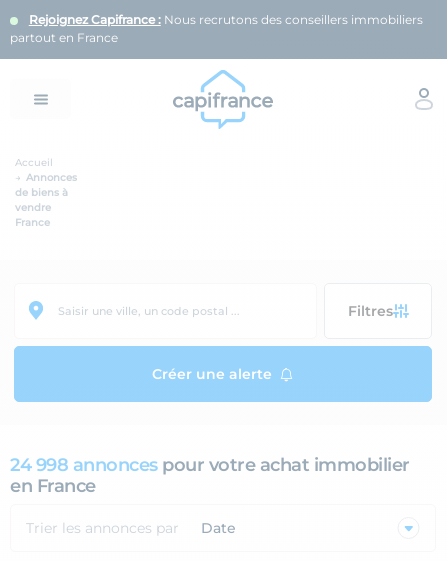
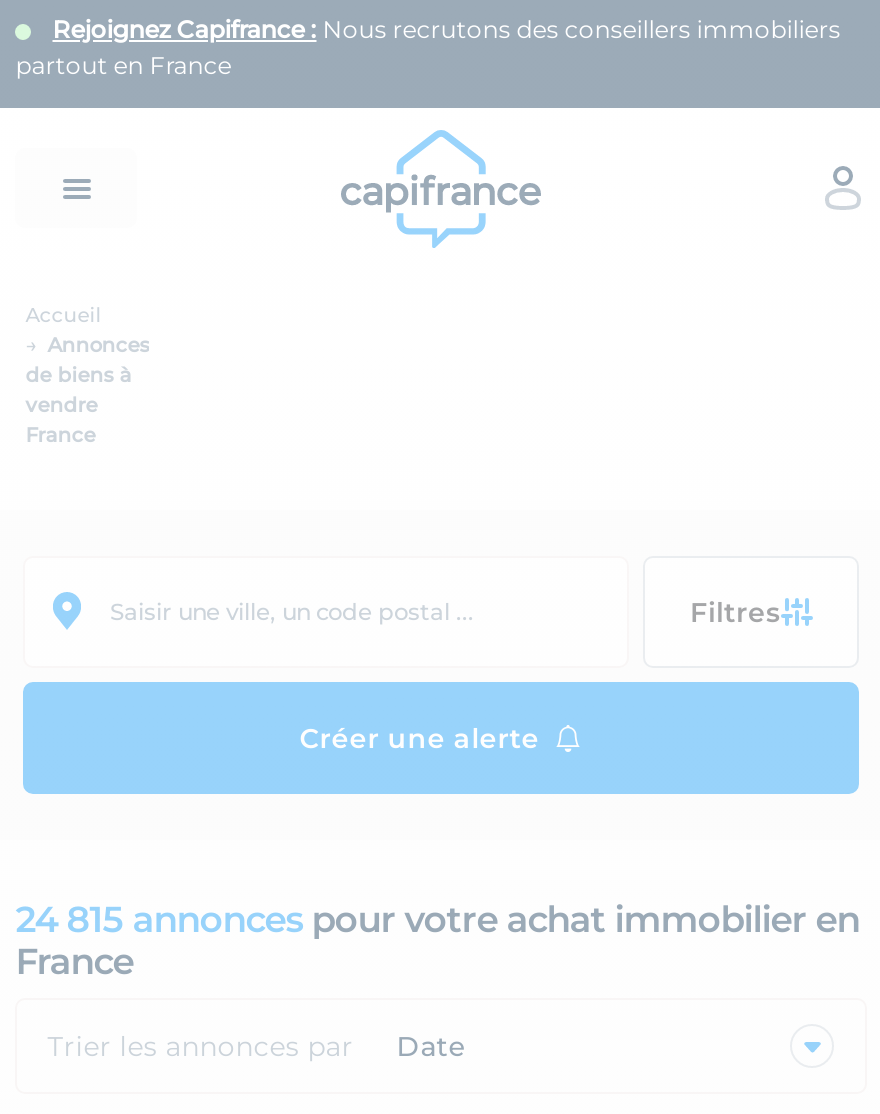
- 24 998 annonces pour votre achat immobilier
- en France
+ 24 815 annonces pour votre achat immobilier en
+ France
